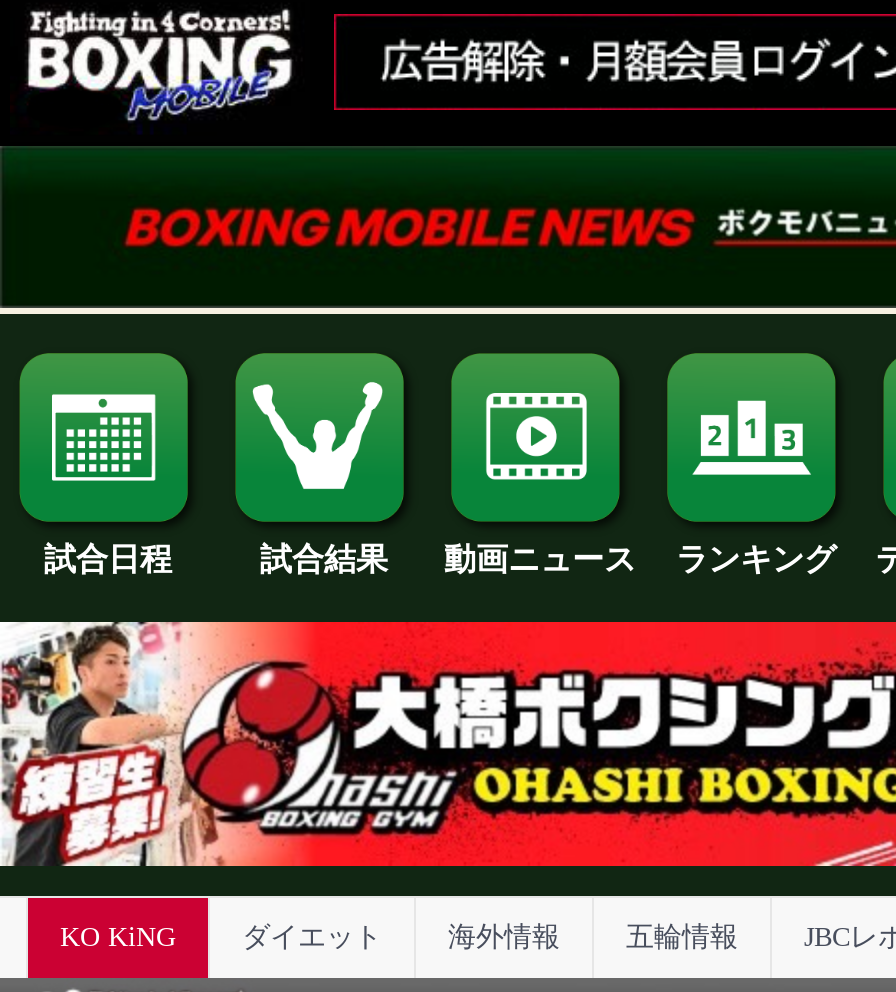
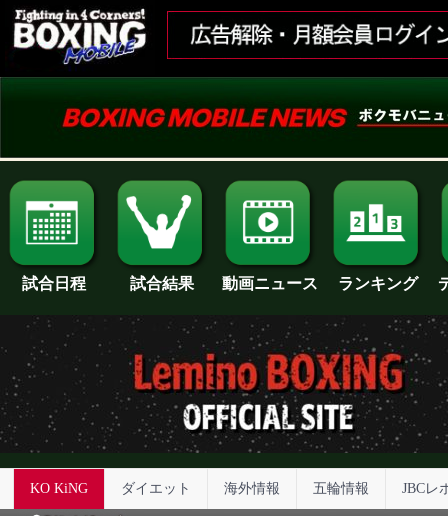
- [image]
+ [image]
